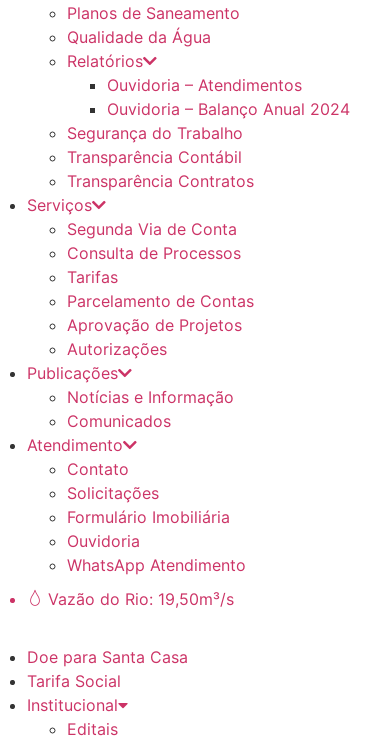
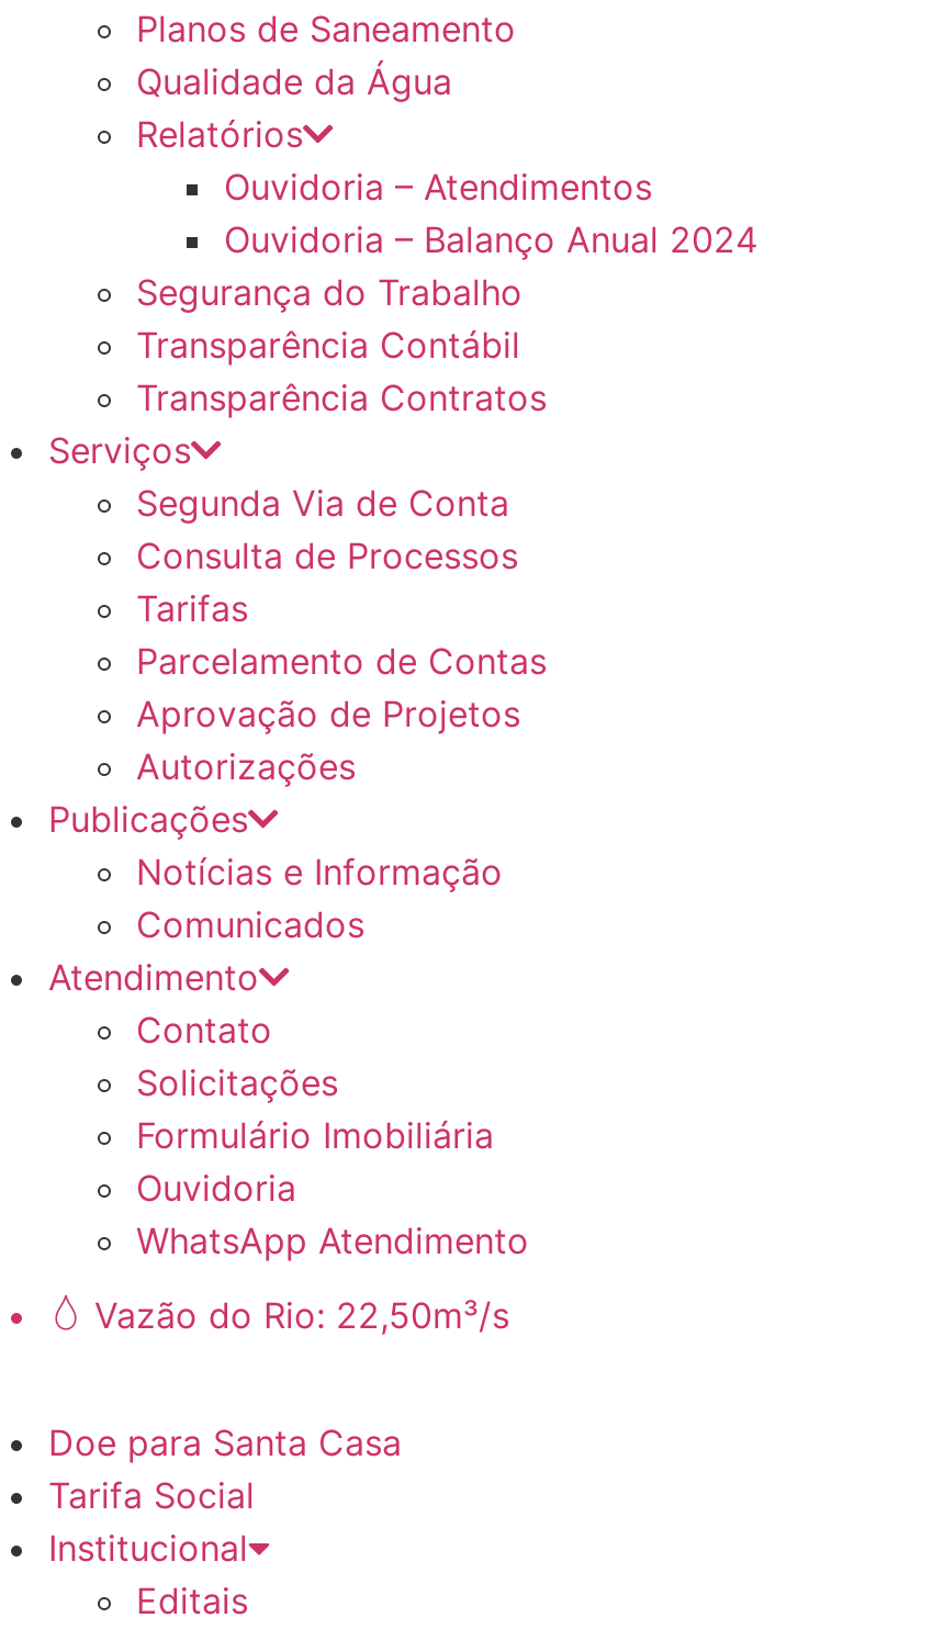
- Vazão do Rio: 19,50m³/s
+ Vazão do Rio: 22,50m³/s
